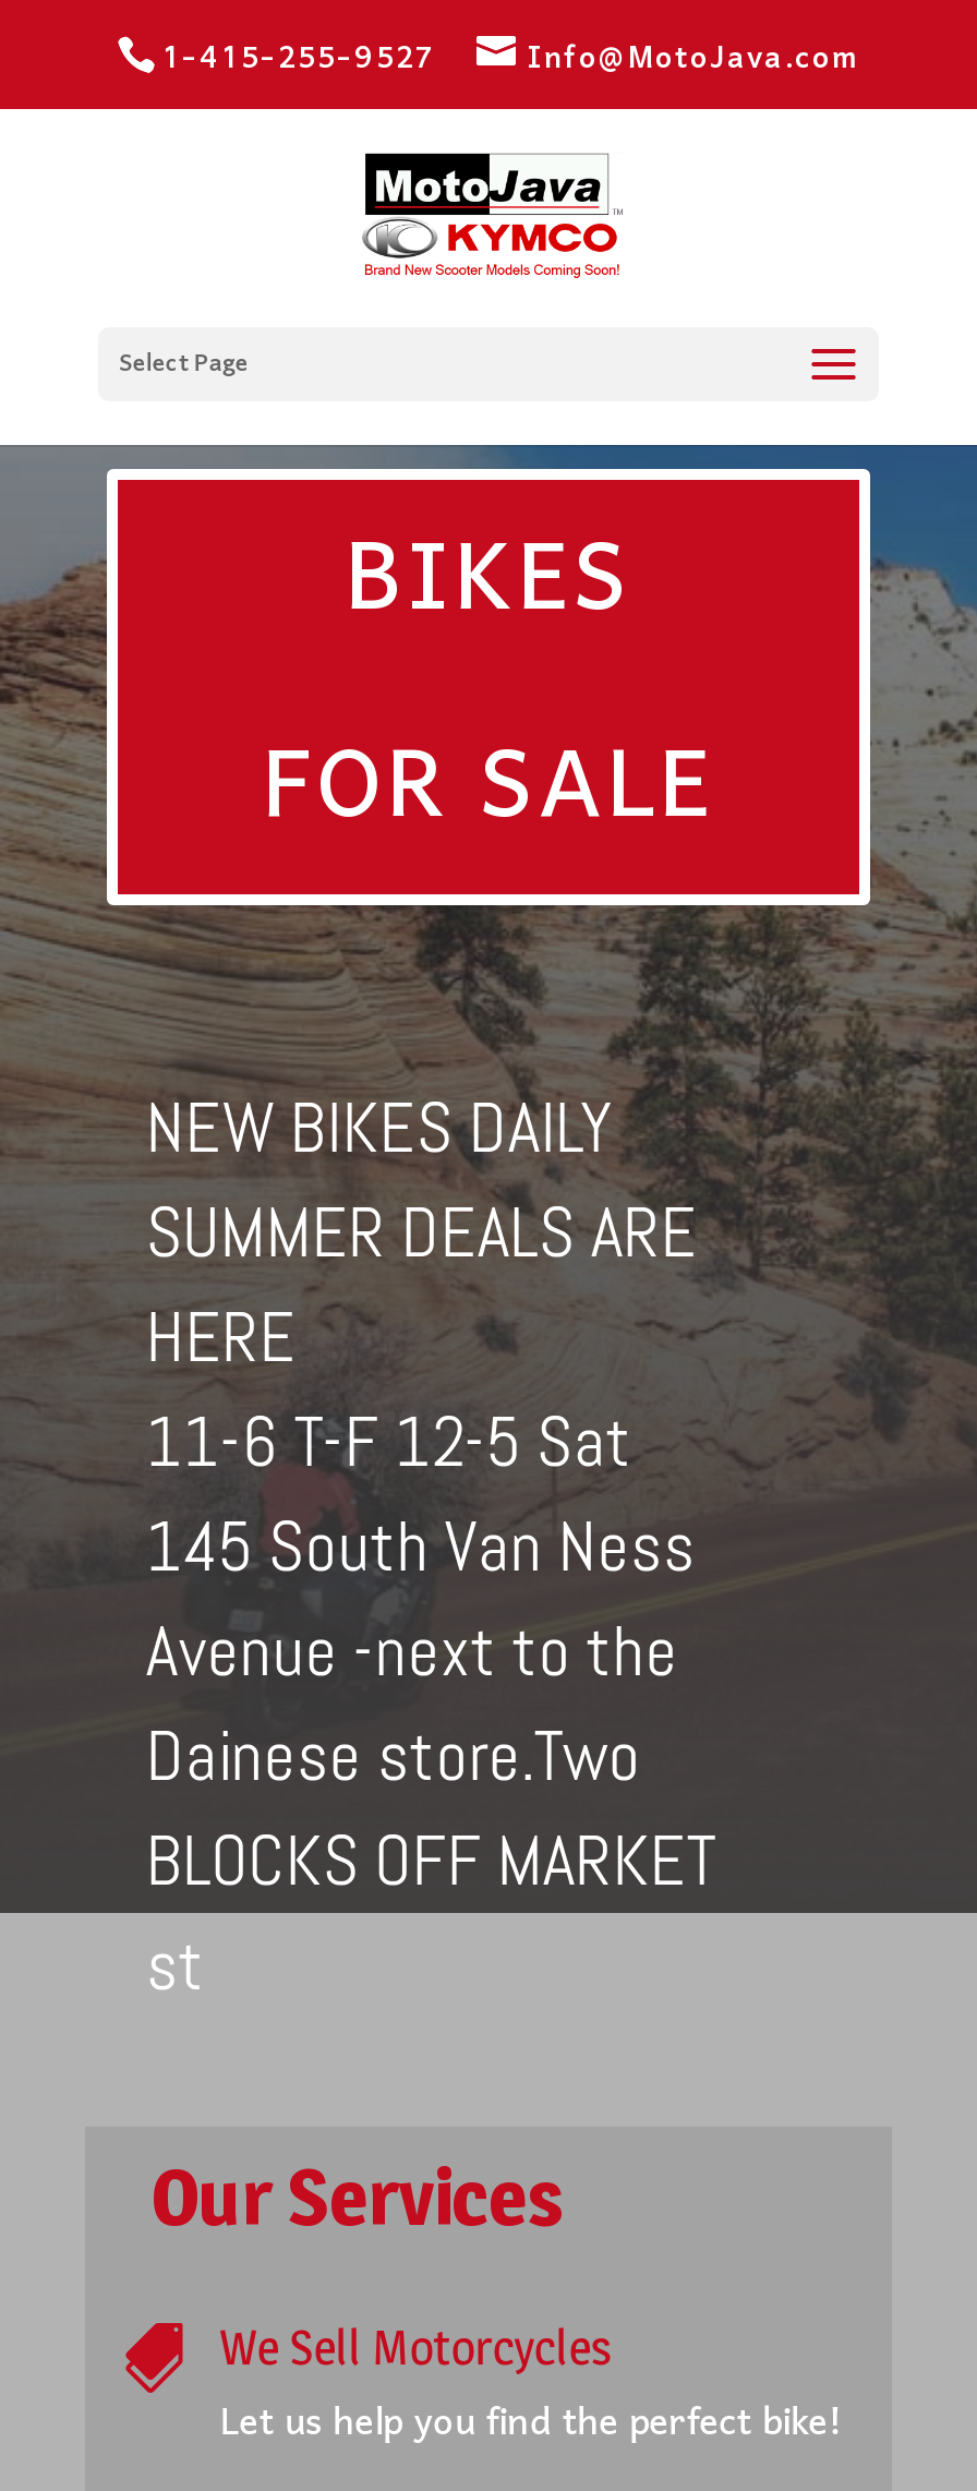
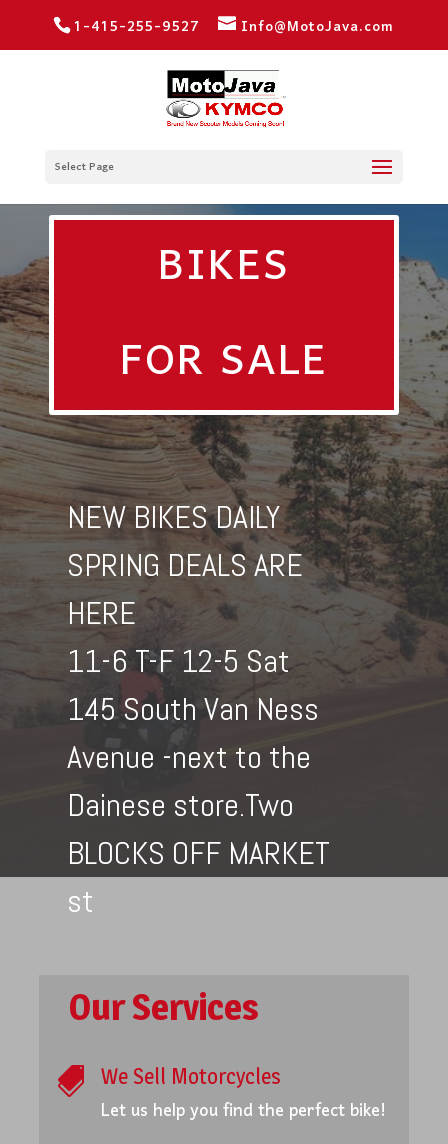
- SUMMER DEALS ARE
+ SPRING DEALS ARE
